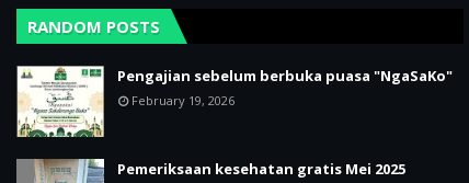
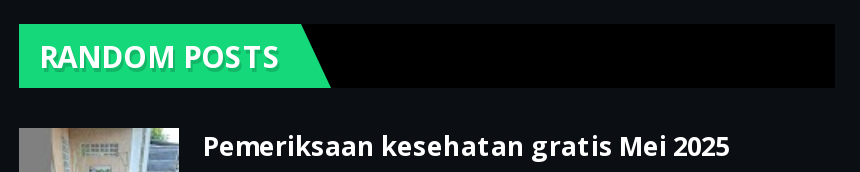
- [image]
- Pengajian sebelum berbuka puasa "NgaSaKo"
- February 19, 2026
